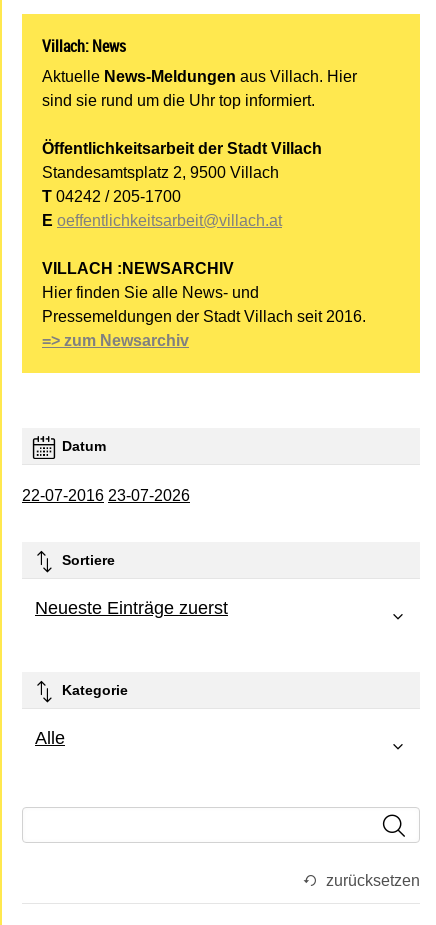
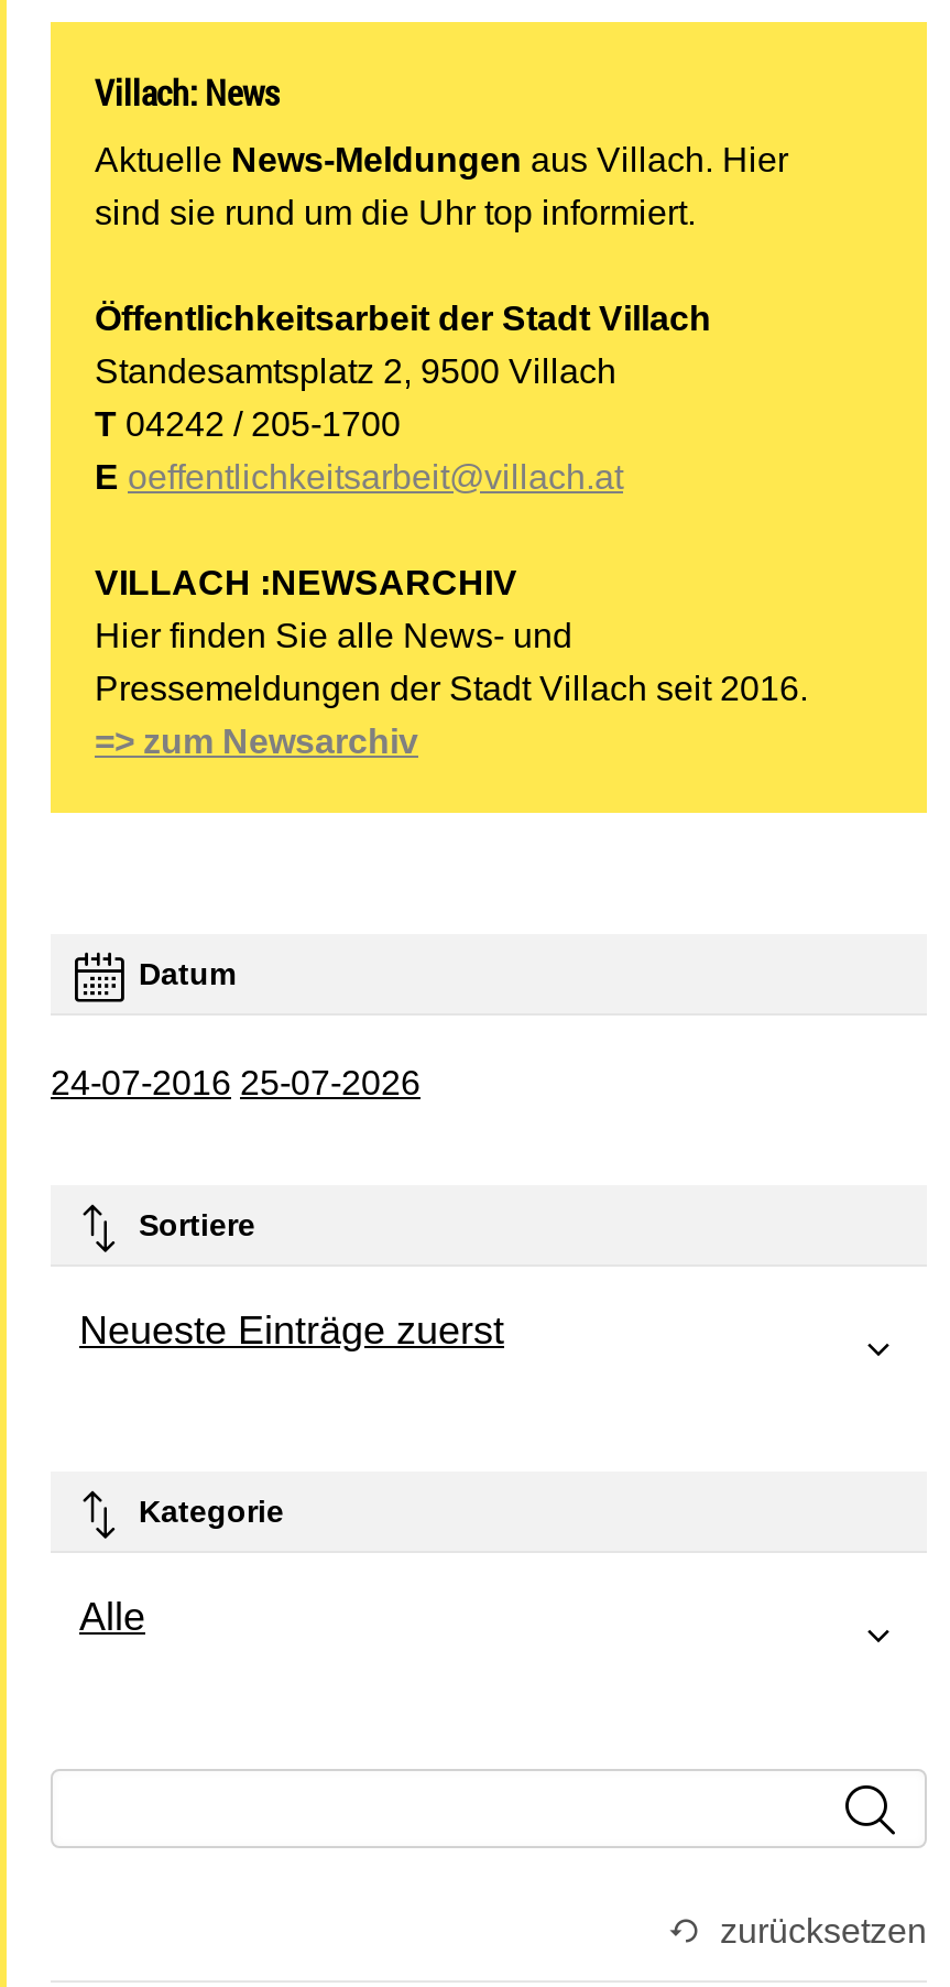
- 22-07-2016 23-07-2026
+ 24-07-2016 25-07-2026
